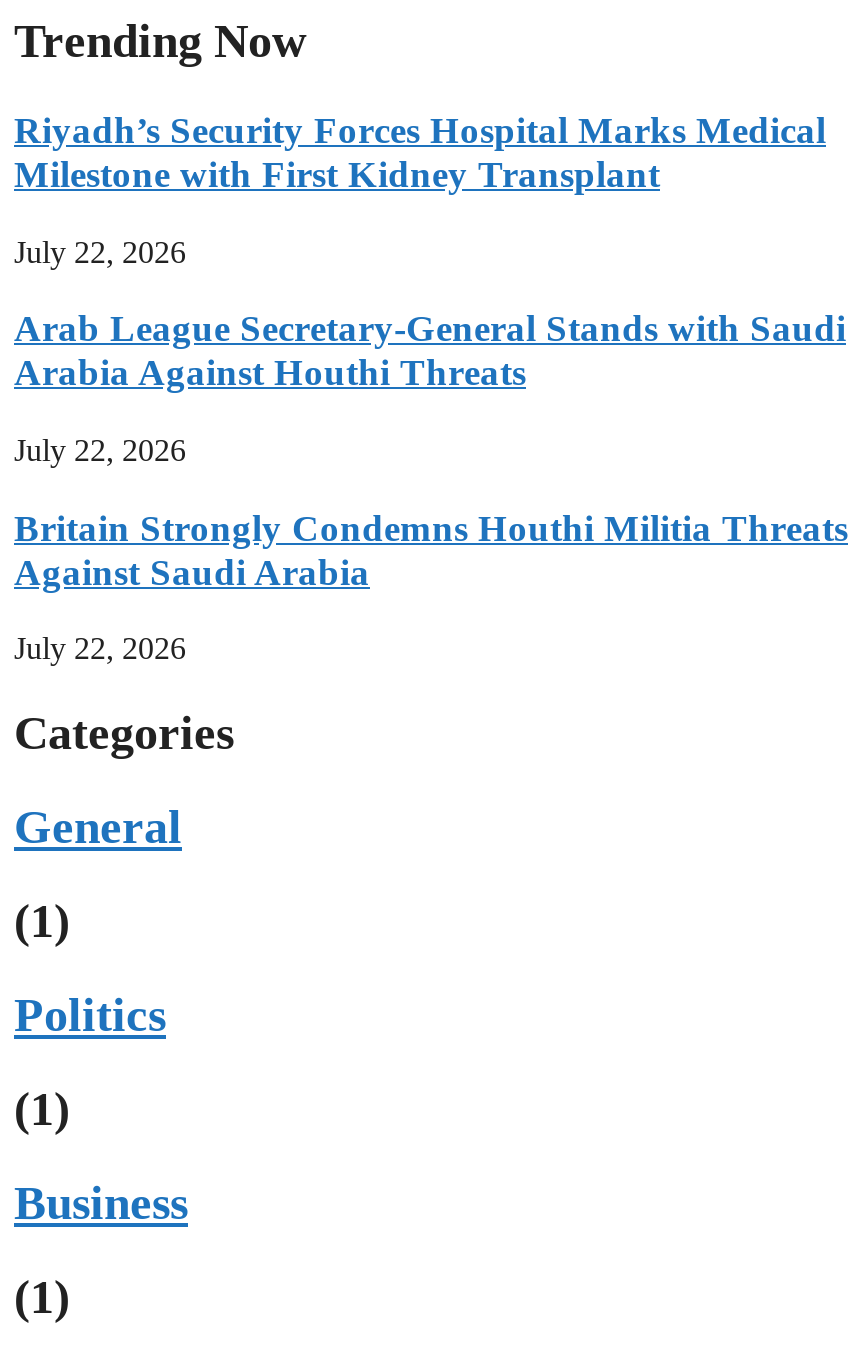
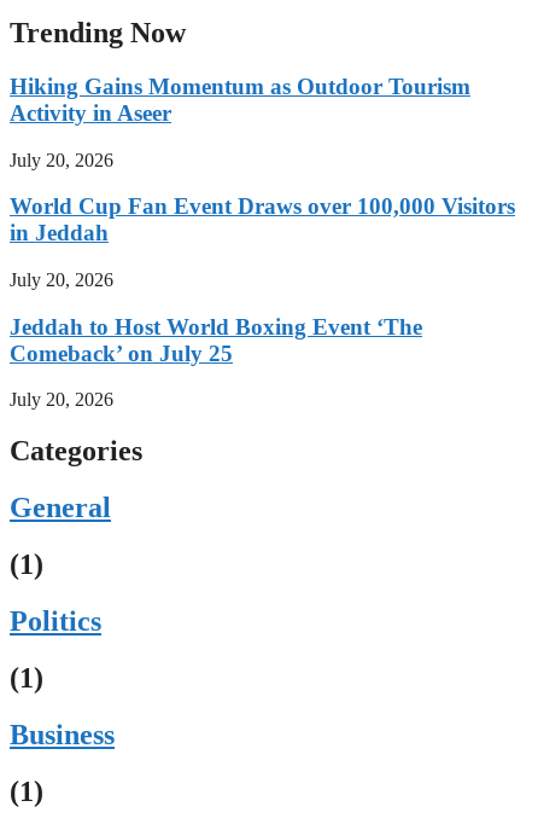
- Riyadh’s Security Forces Hospital Marks Medical
- Milestone with First Kidney Transplant
+ Hiking Gains Momentum as Outdoor Tourism
+ Activity in Aseer

- July 22, 2026
+ July 20, 2026

- Arab League Secretary-General Stands with Saudi
- Arabia Against Houthi Threats
+ World Cup Fan Event Draws over 100,000 Visitors
+ in Jeddah

- July 22, 2026
+ July 20, 2026

- Britain Strongly Condemns Houthi Militia Threats
- Against Saudi Arabia
+ Jeddah to Host World Boxing Event ‘The
+ Comeback’ on July 25

- July 22, 2026
+ July 20, 2026
